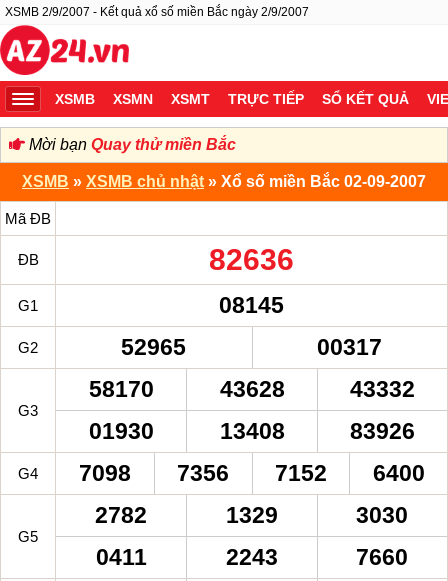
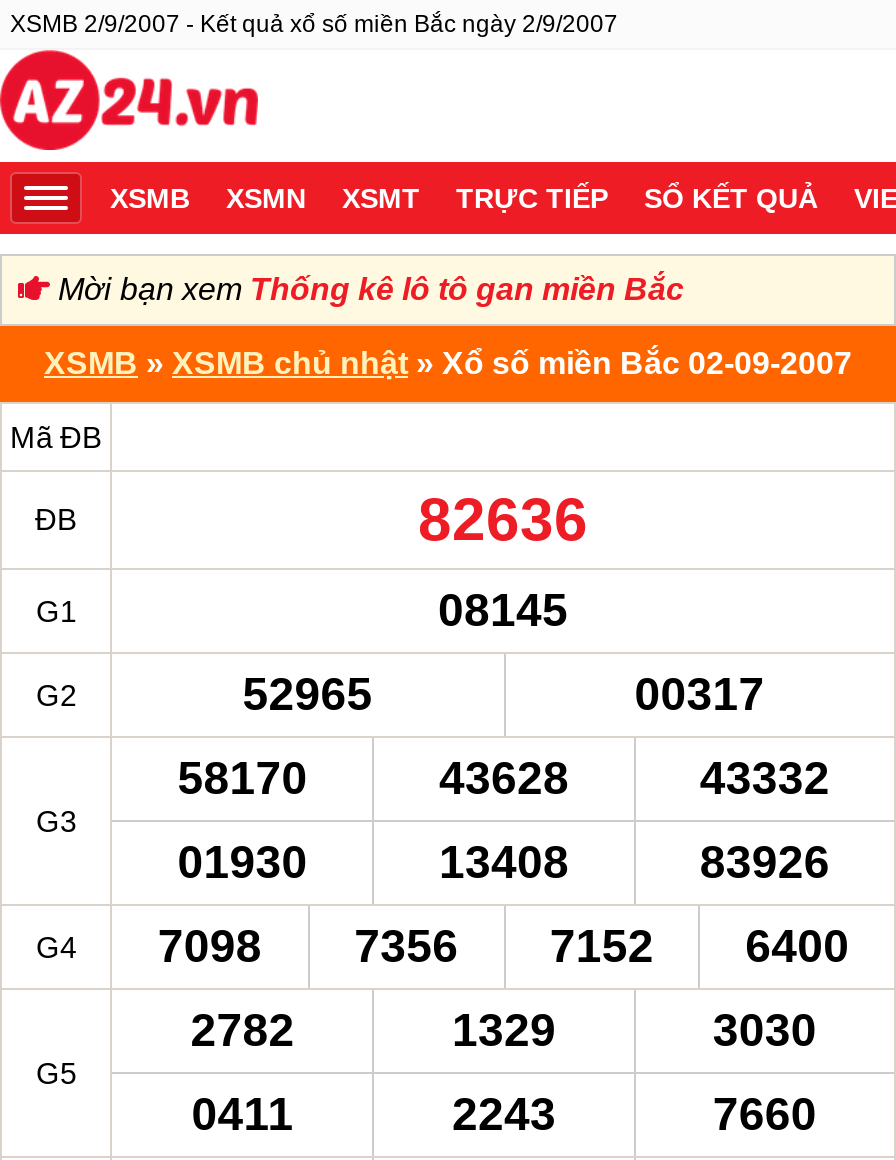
- Mời bạn Quay thử miền Bắc
+ Mời bạn xem Thống kê lô tô gan miền Bắc
